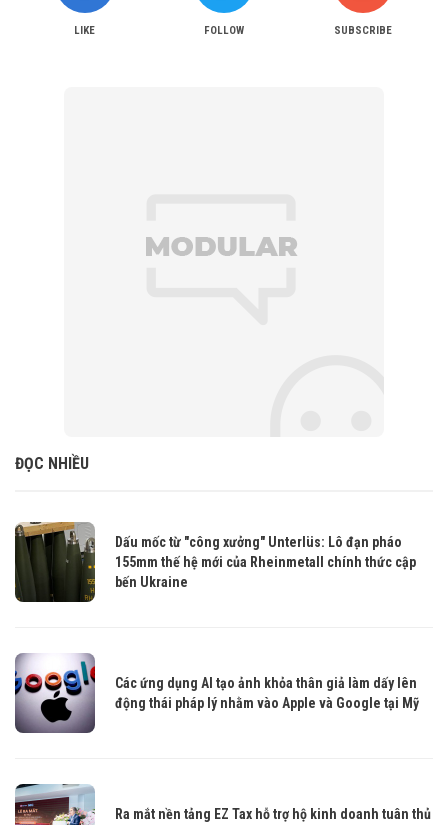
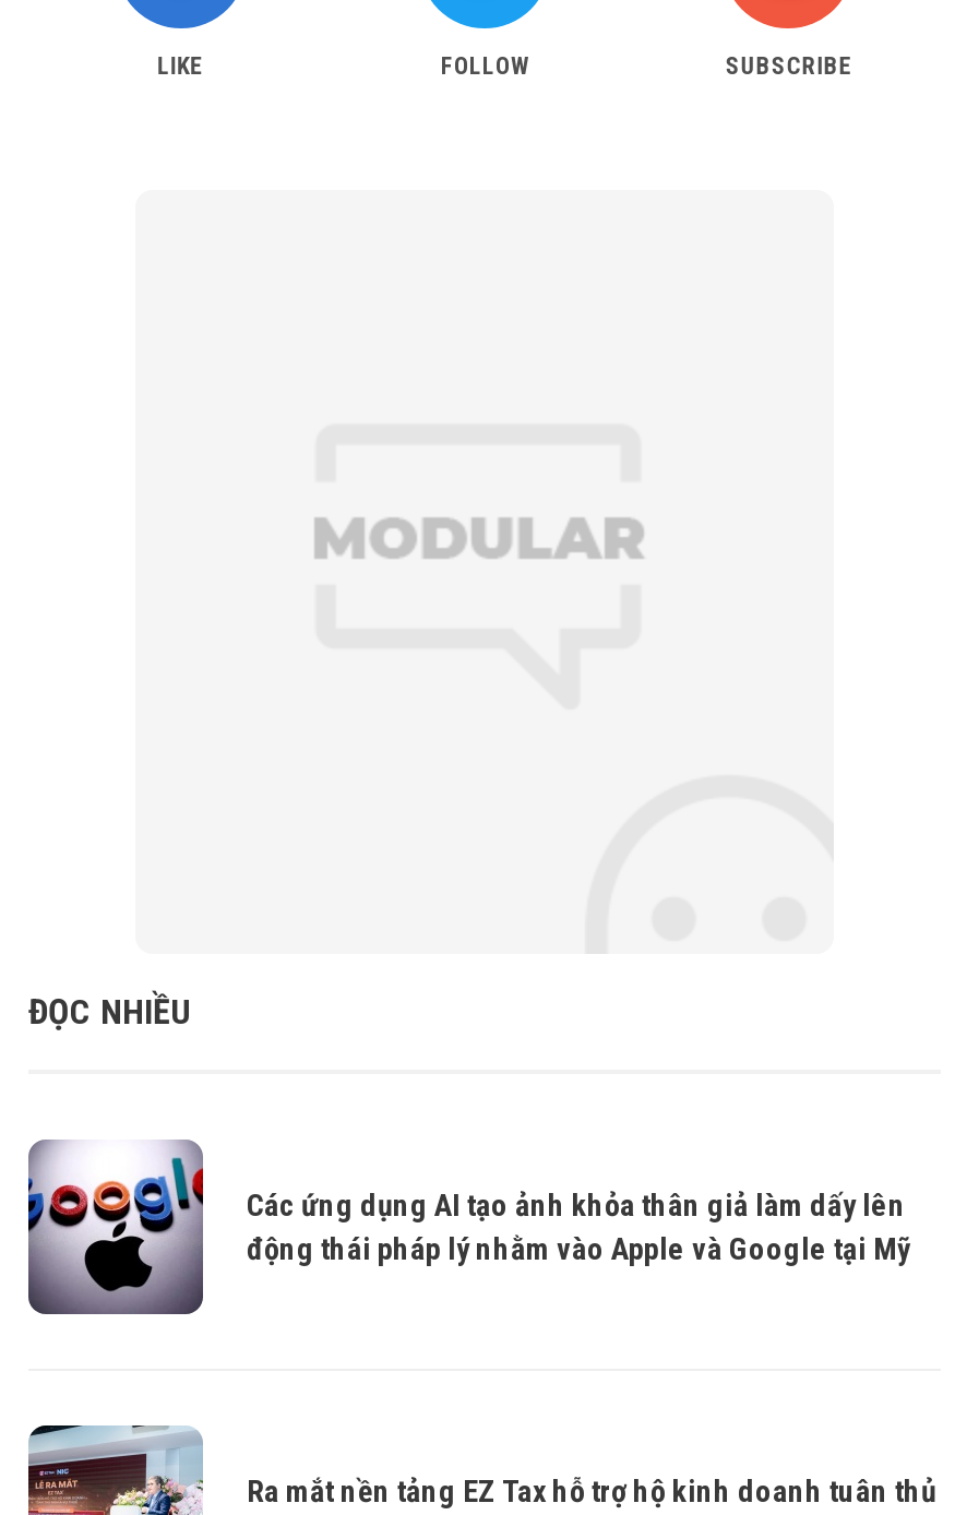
- [image]
- Dấu mốc từ "công xưởng" Unterlüs: Lô đạn pháo
- 155mm thế hệ mới của Rheinmetall chính thức cập
- bến Ukraine
